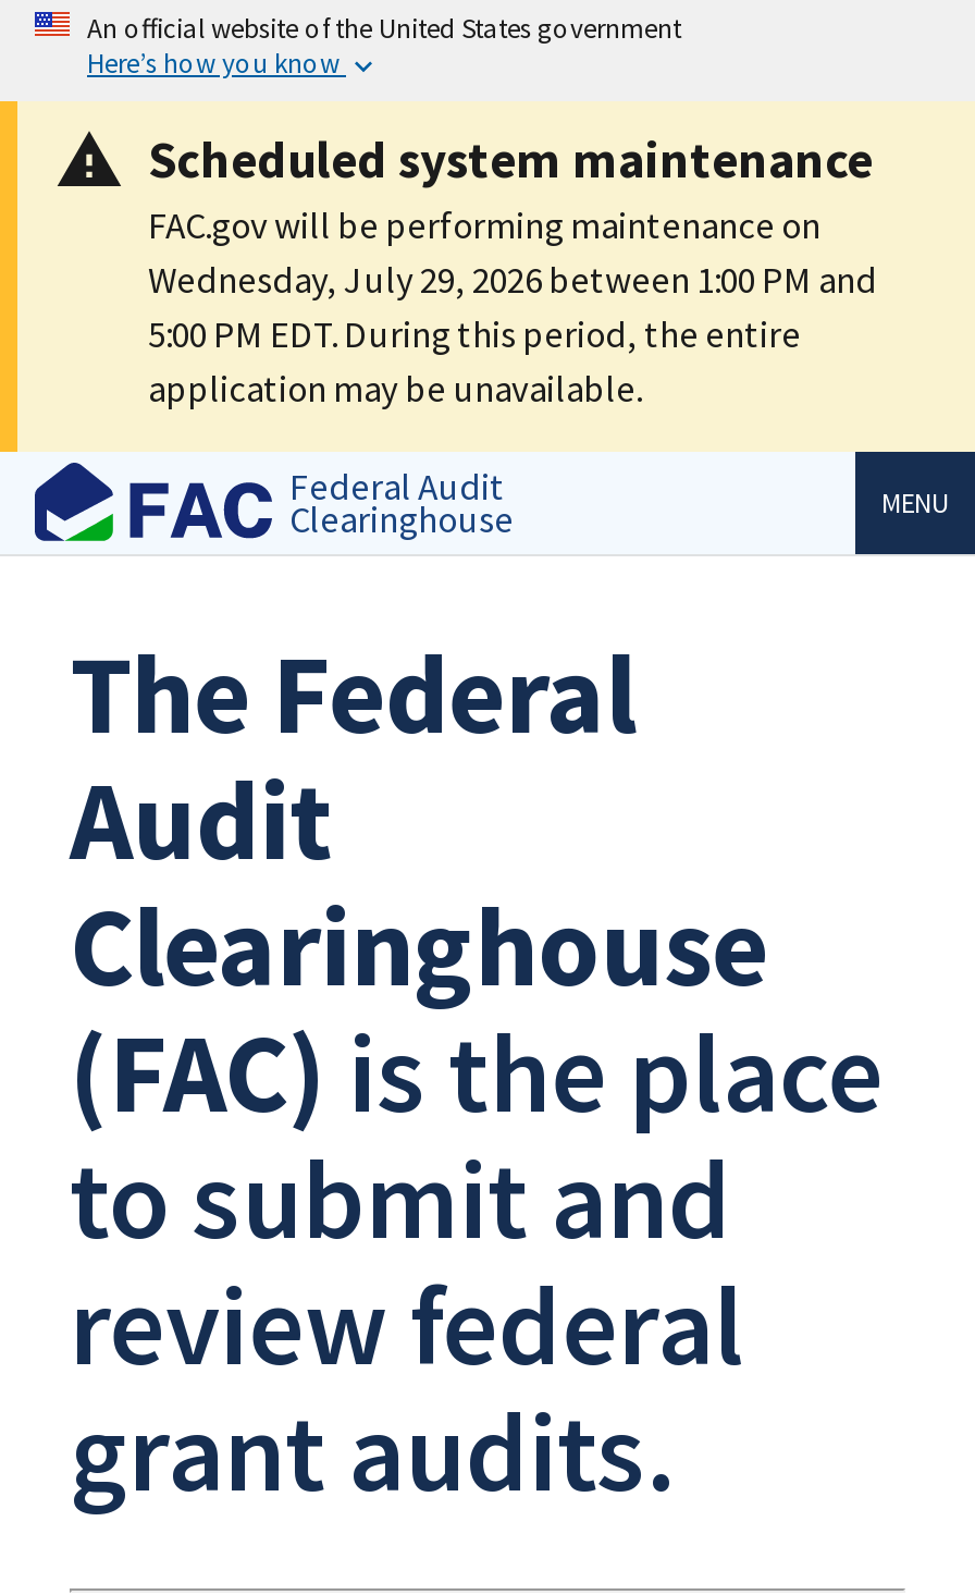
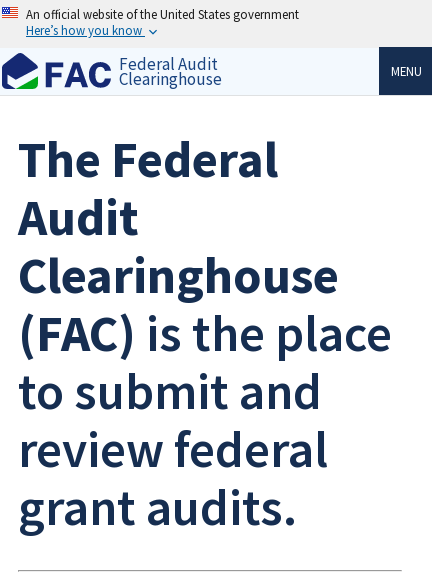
- [image]
- Scheduled system maintenance
- FAC.gov will be performing maintenance on
- Wednesday, July 29, 2026 between 1:00 PM and
- 5:00 PM EDT. During this period, the entire
- application may be unavailable.
